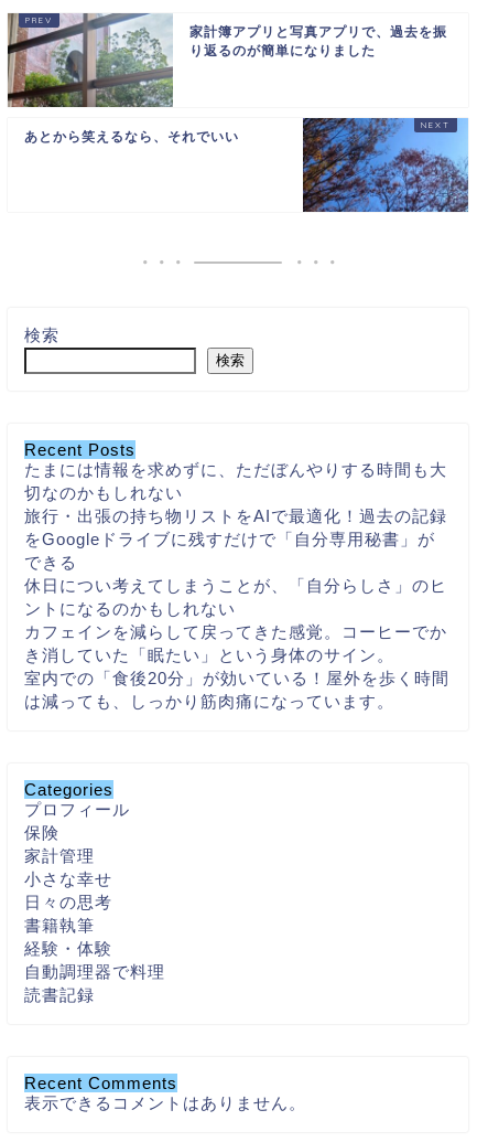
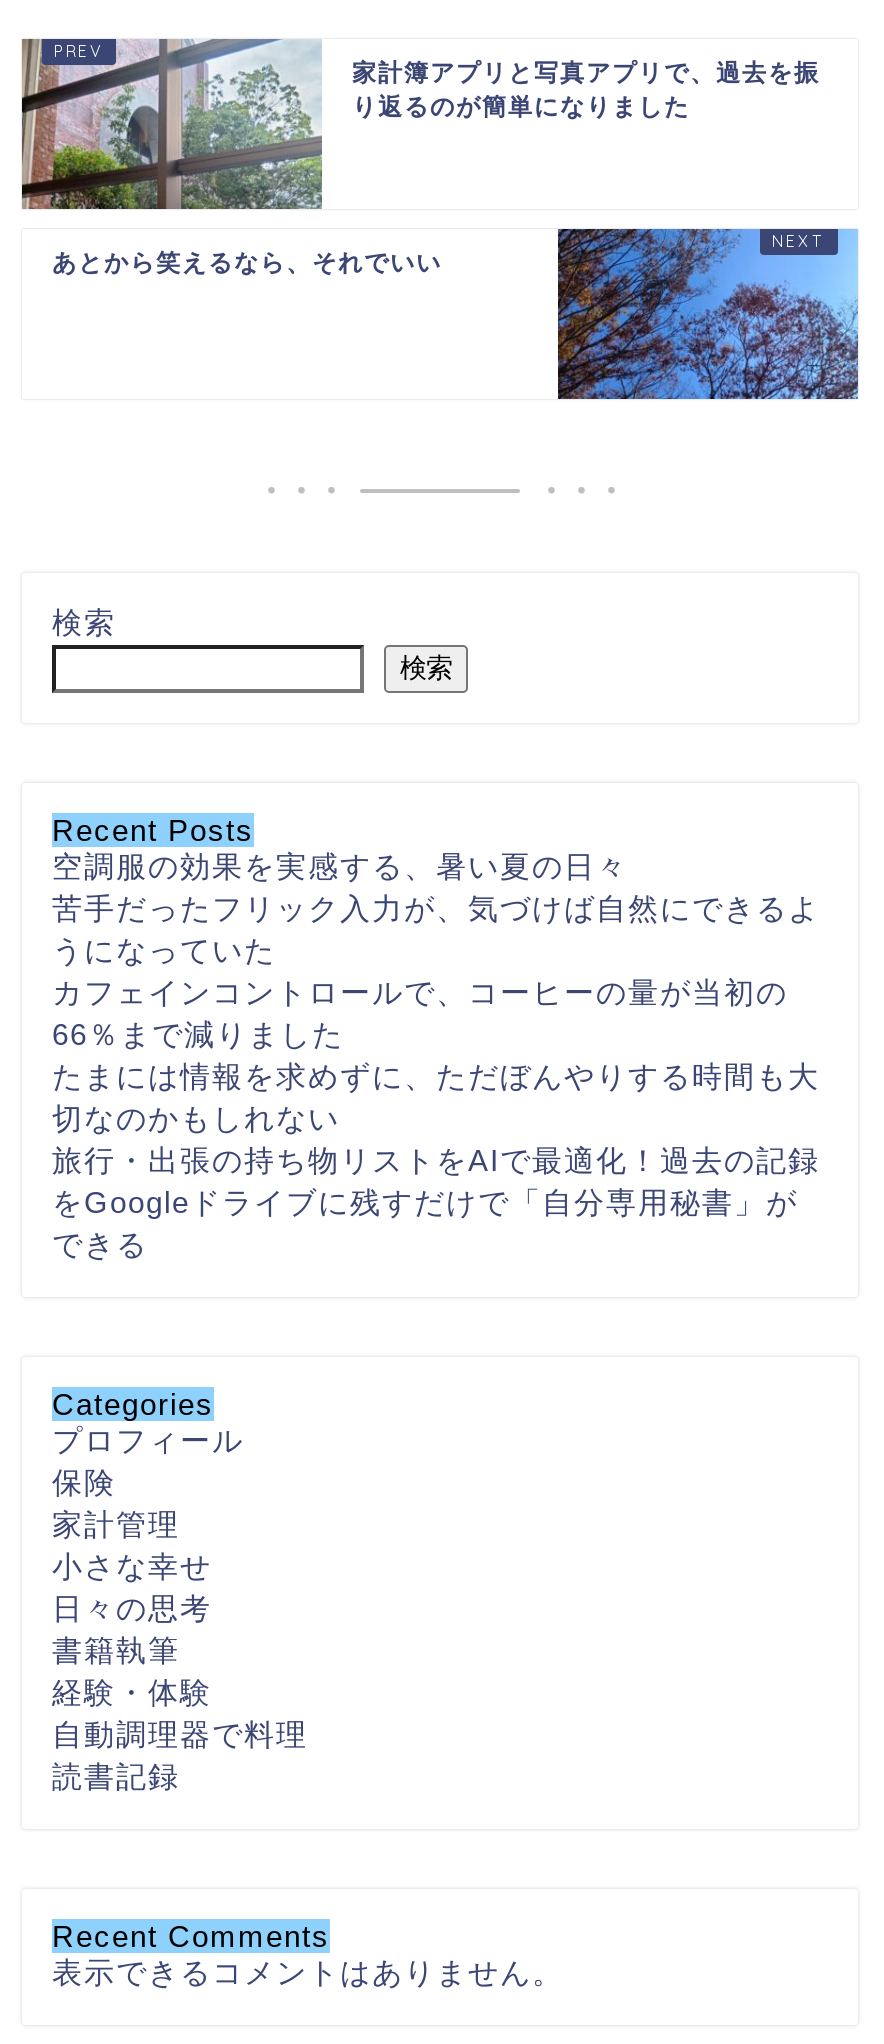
+ 空調服の効果を実感する、暑い夏の日々
+ 苦手だったフリック入力が、気づけば自然にできるよ
+ うになっていた
+ カフェインコントロールで、コーヒーの量が当初の
+ 66％まで減りました

moved down: たまには情報を求めずに、ただぼんやりする時間も大 | 切なのかもしれない | 旅行・出張の持ち物リストをAIで最適化！過去の記録 | をGoogleドライブに残すだけで「自分専用秘書」が | できる

- 休日につい考えてしまうことが、「自分らしさ」のヒ
- ントになるのかもしれない
- カフェインを減らして戻ってきた感覚。コーヒーでか
- き消していた「眠たい」という身体のサイン。
- 室内での「食後20分」が効いている！屋外を歩く時間
- は減っても、しっかり筋肉痛になっています。
